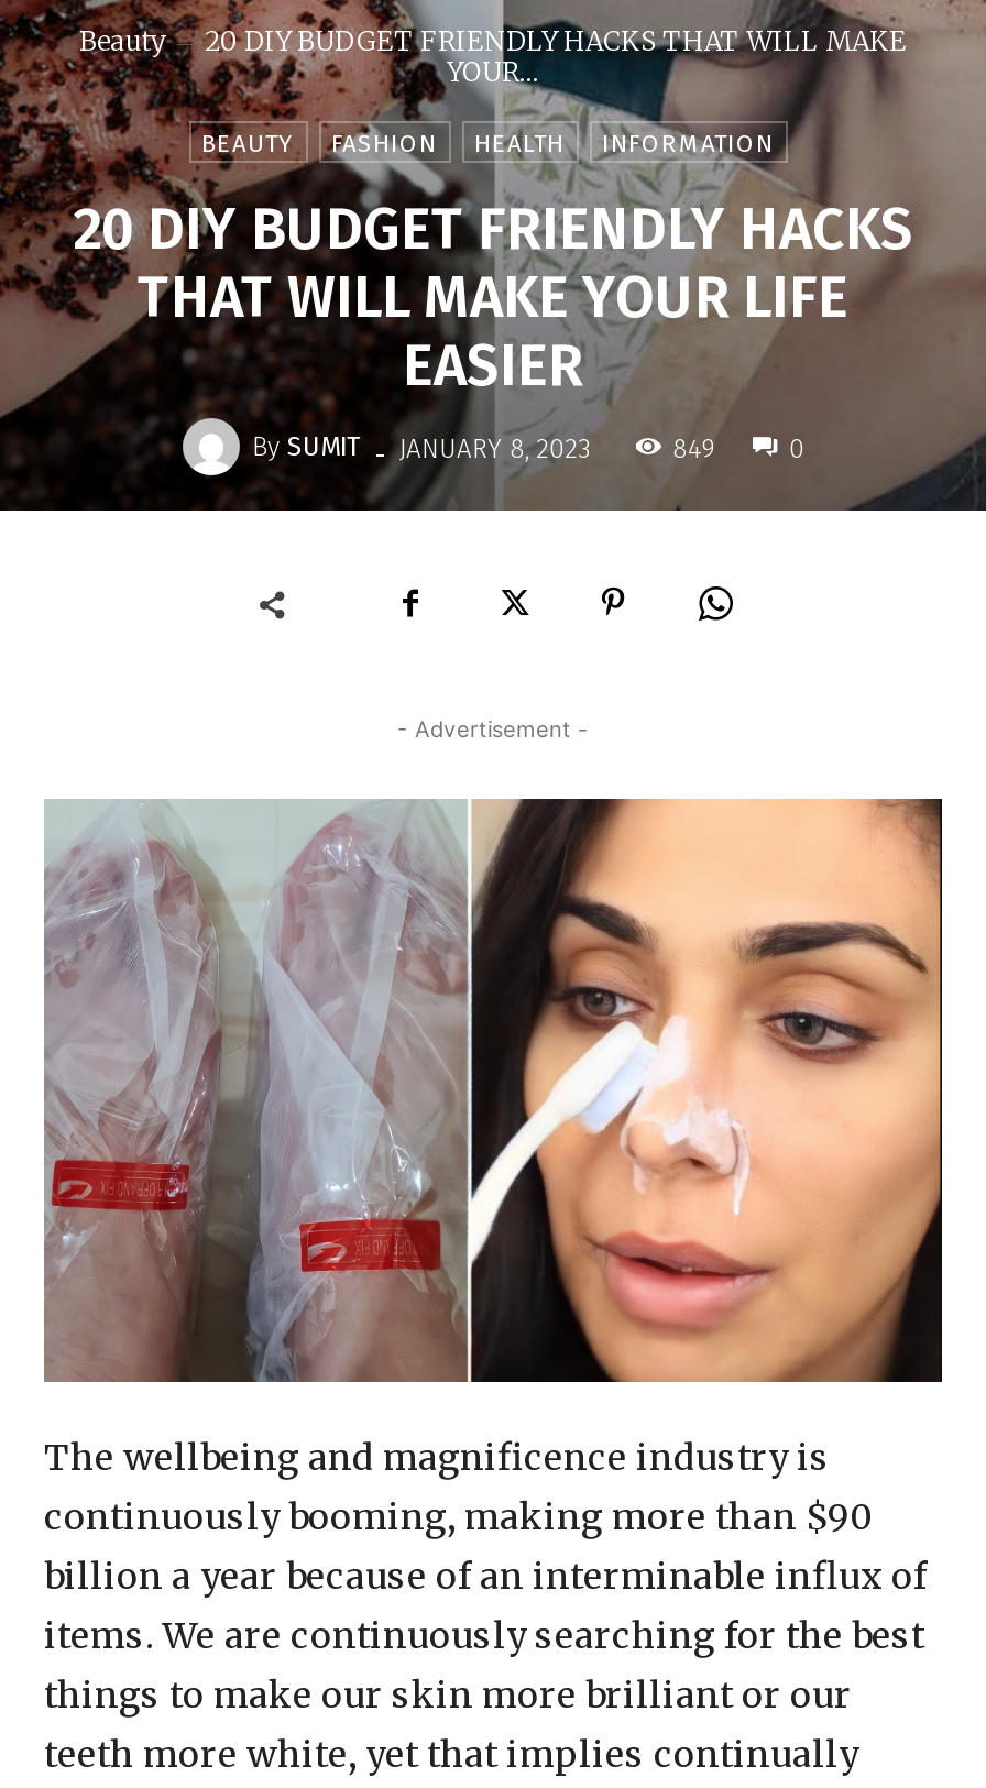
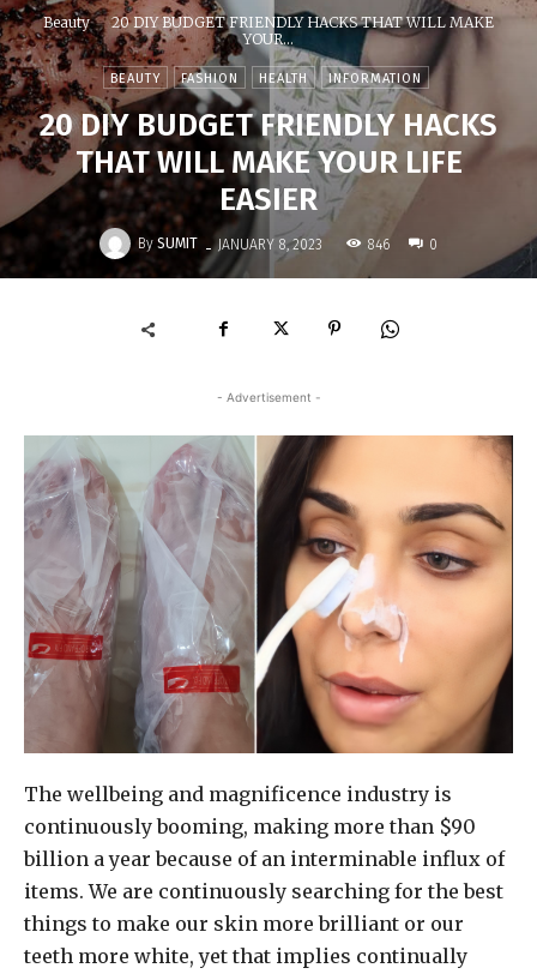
- 849
+ 846
